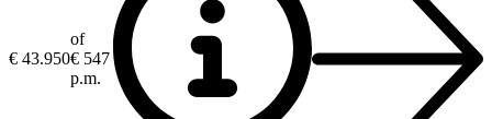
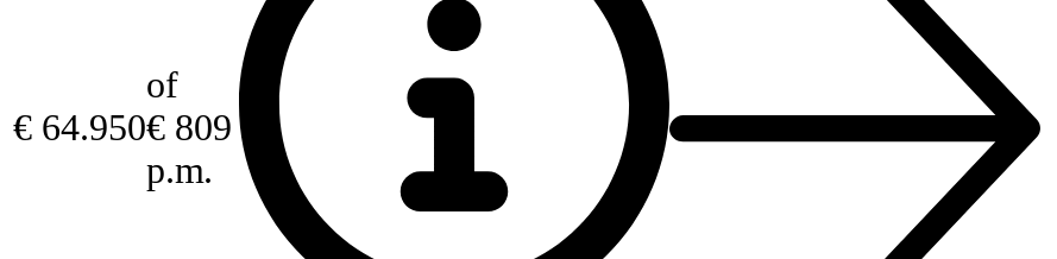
- € 43.950
+ € 64.950

- € 547
+ € 809
